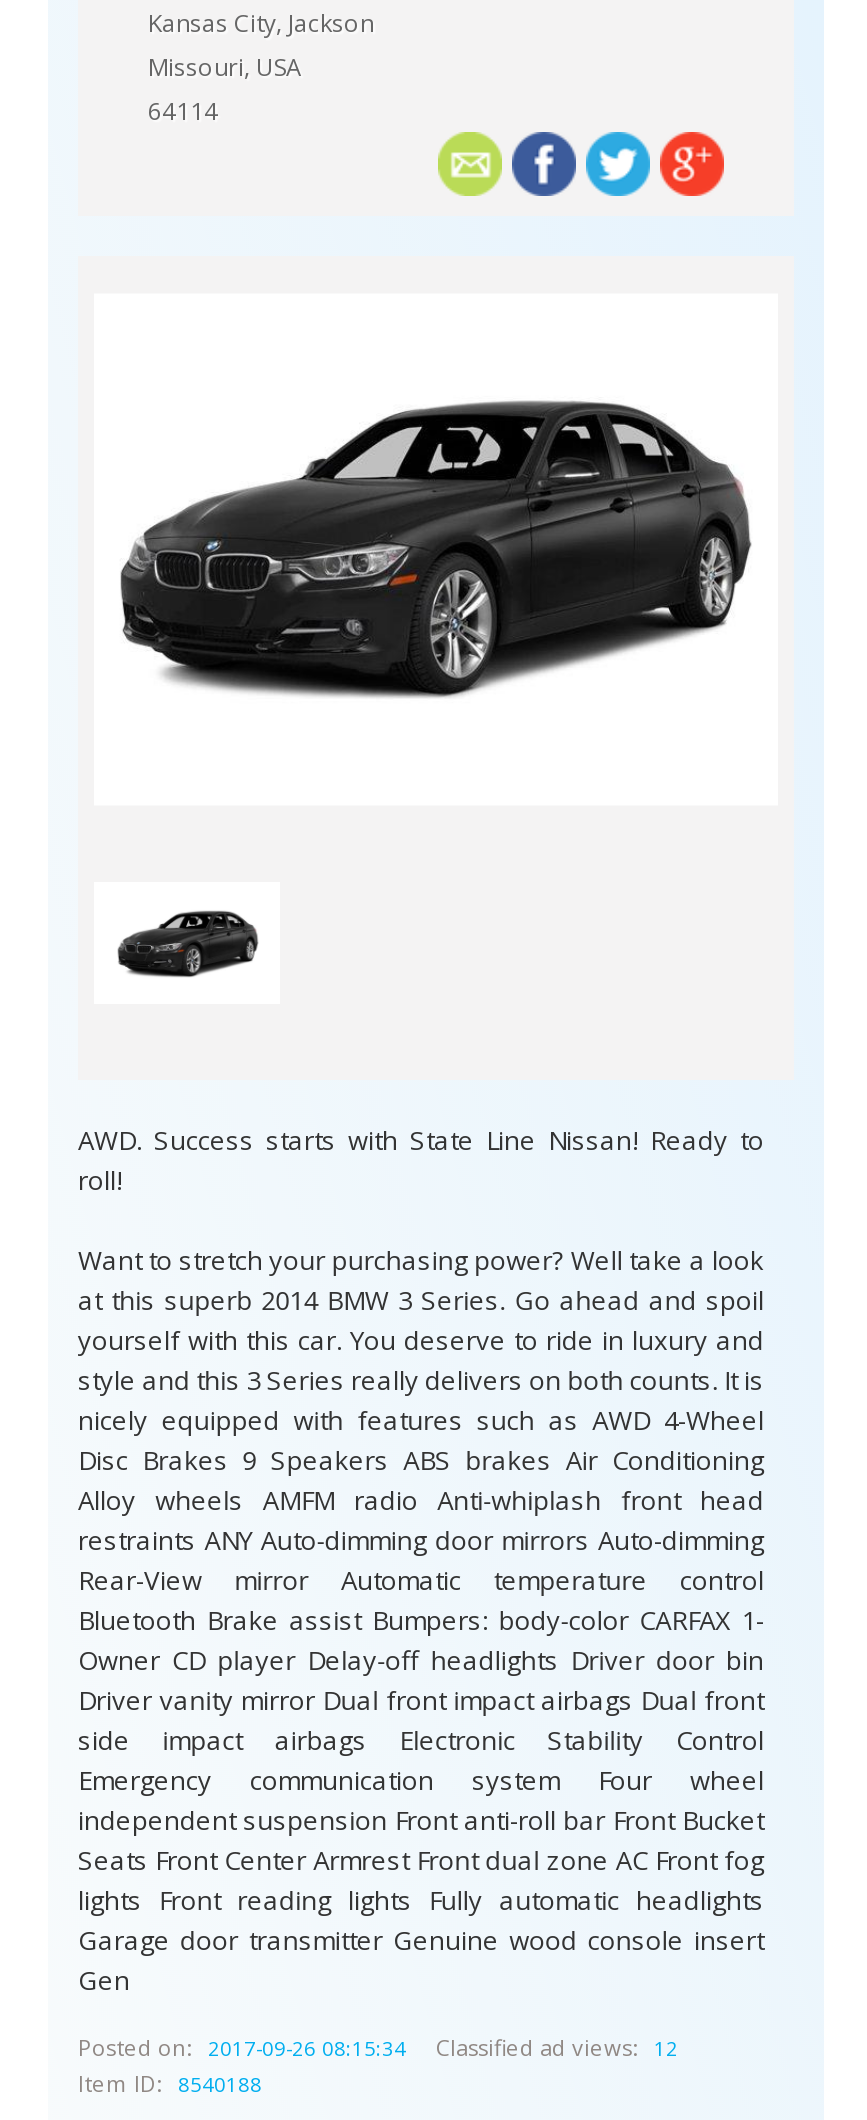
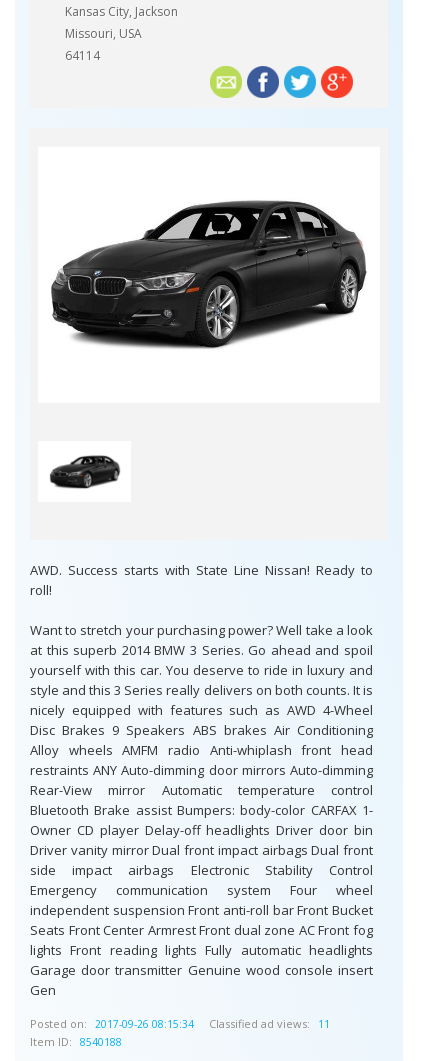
- Classified ad views: 12
+ Classified ad views: 11
